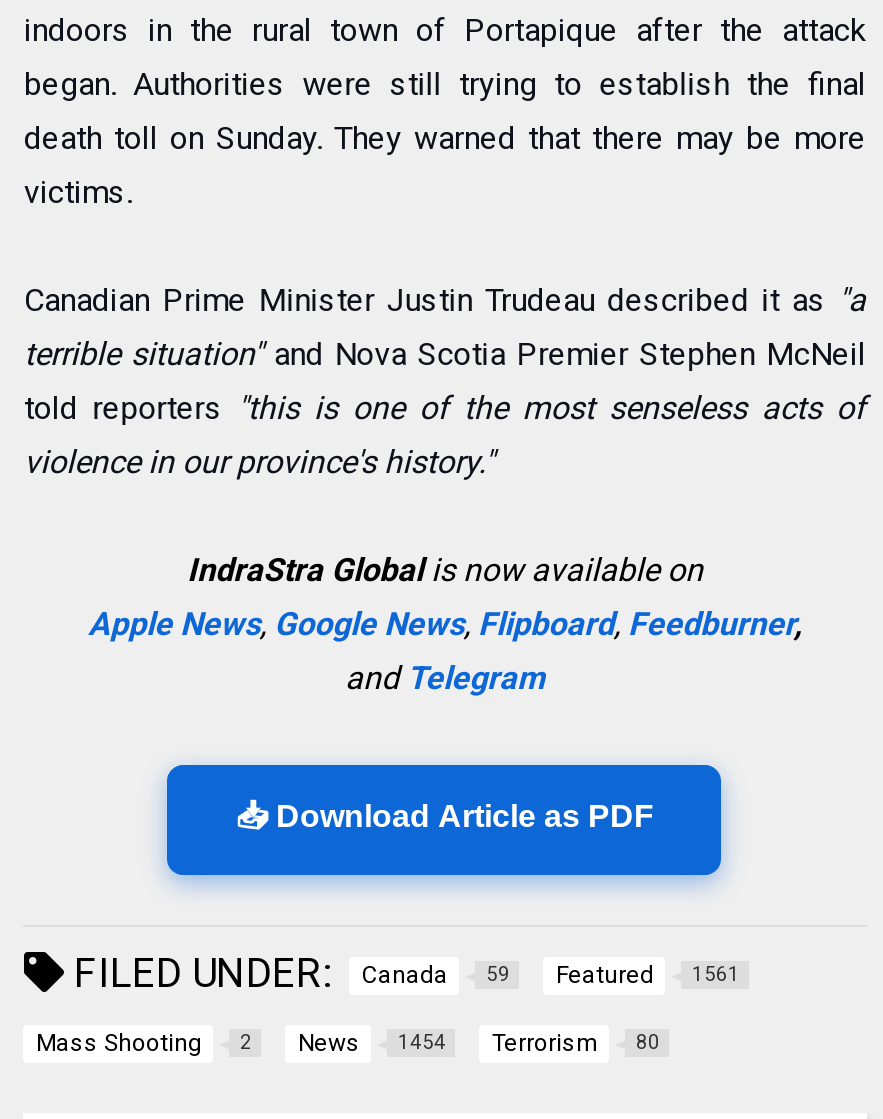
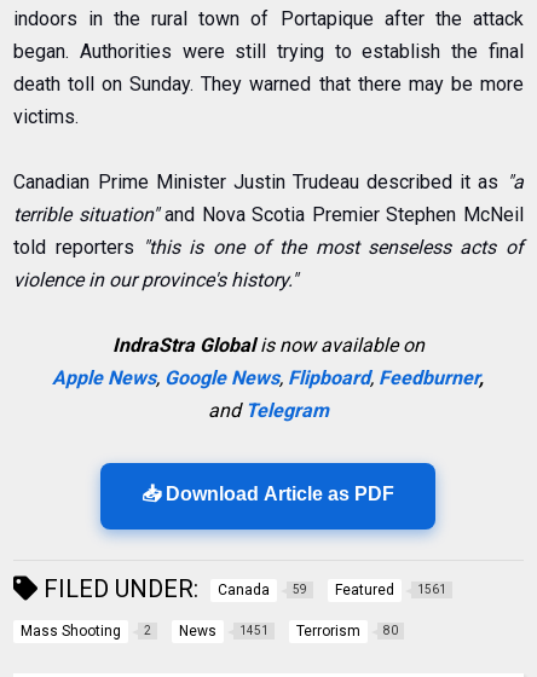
- News 1454
+ News 1451
